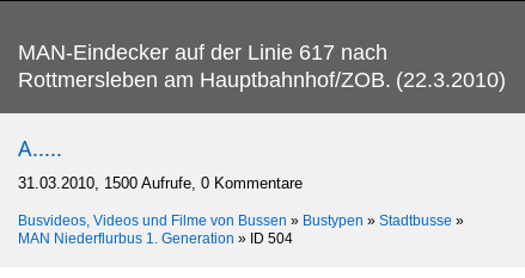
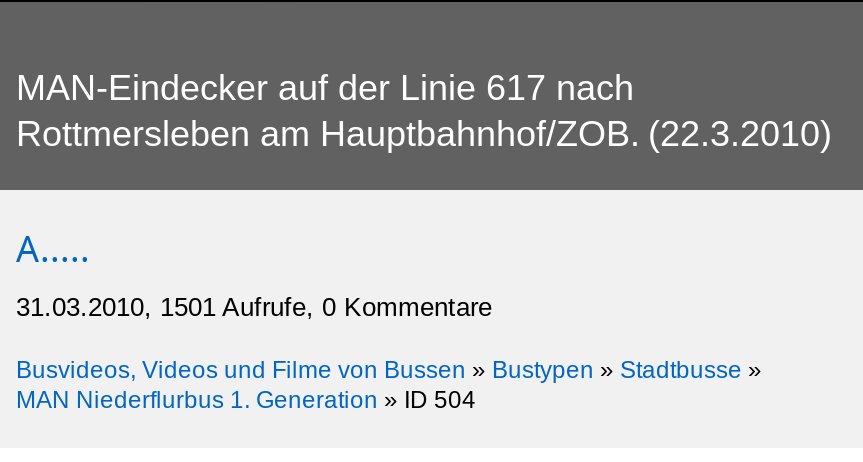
- 31.03.2010, 1500 Aufrufe, 0 Kommentare
+ 31.03.2010, 1501 Aufrufe, 0 Kommentare
